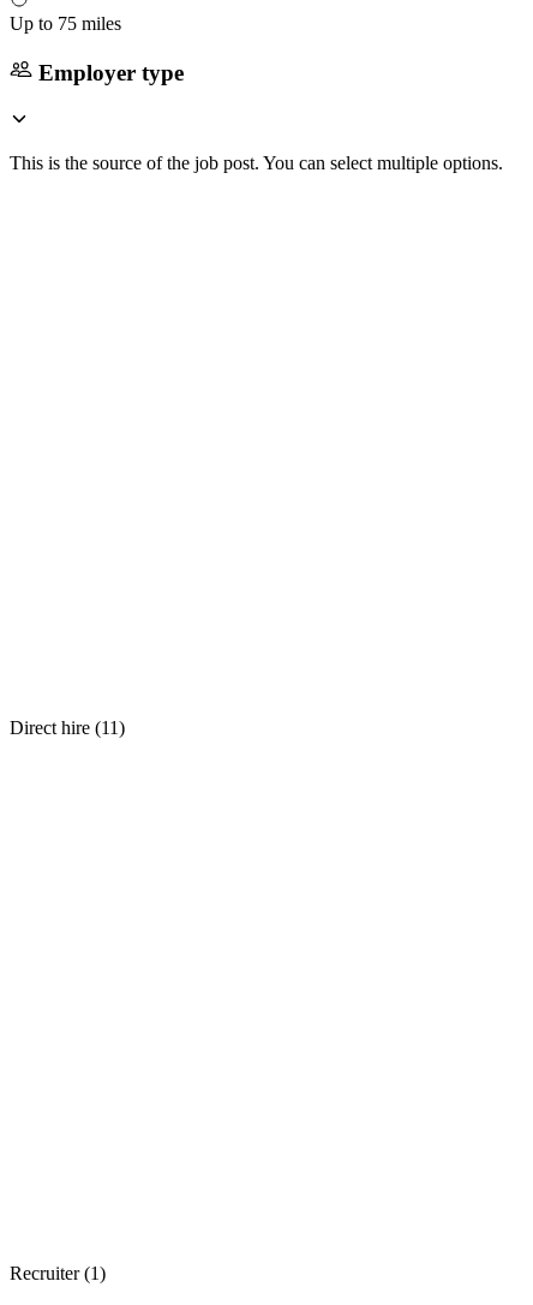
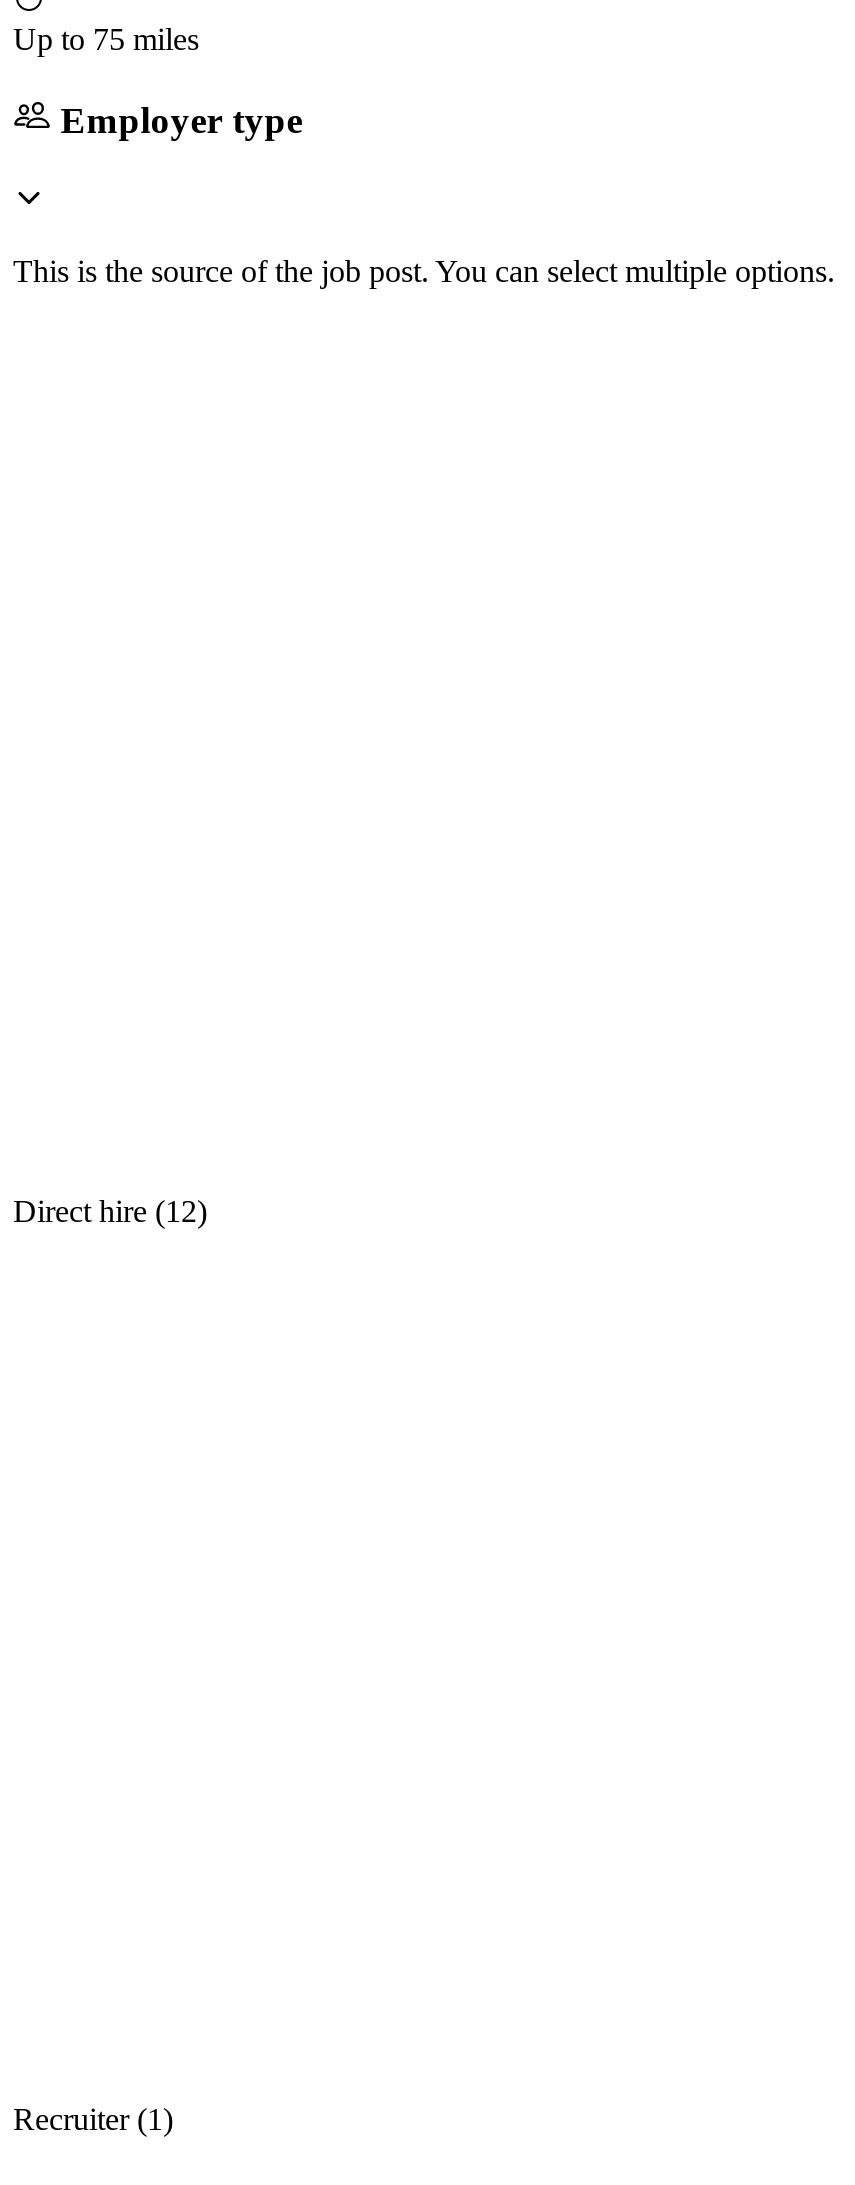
- Direct hire (11)
+ Direct hire (12)
